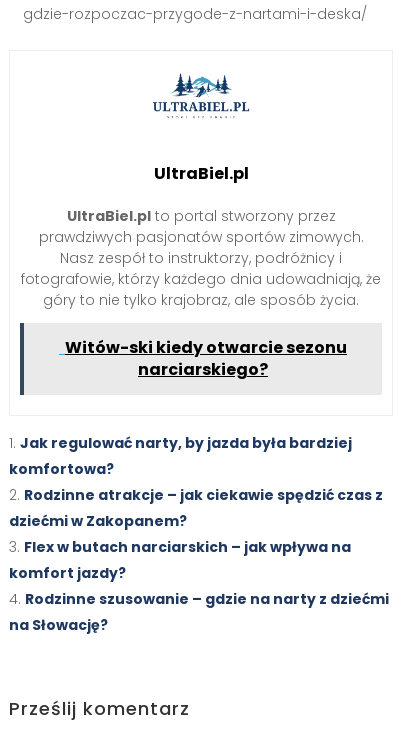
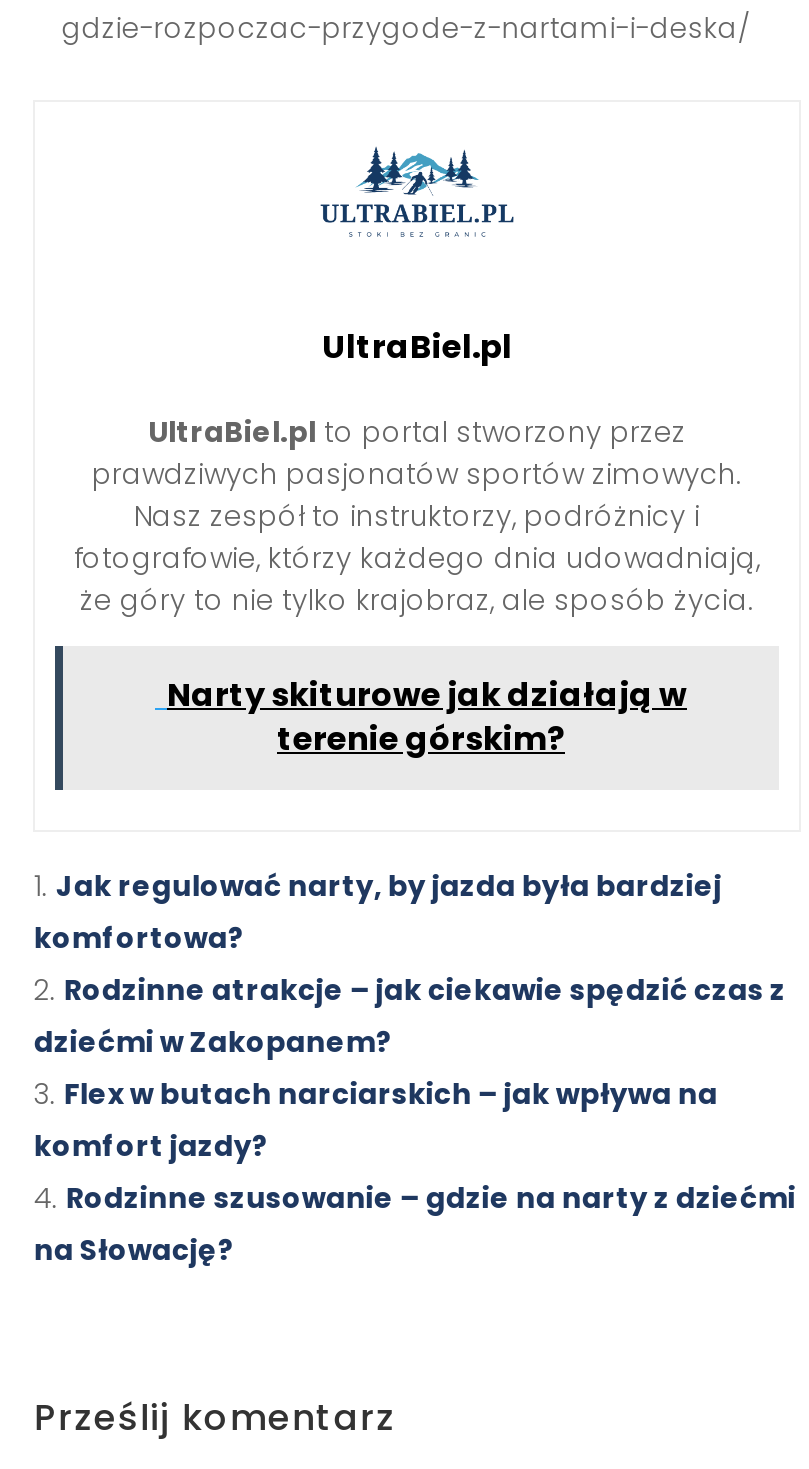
- Witów-ski kiedy otwarcie sezonu
- narciarskiego?
+ Narty skiturowe jak działają w
+ terenie górskim?
